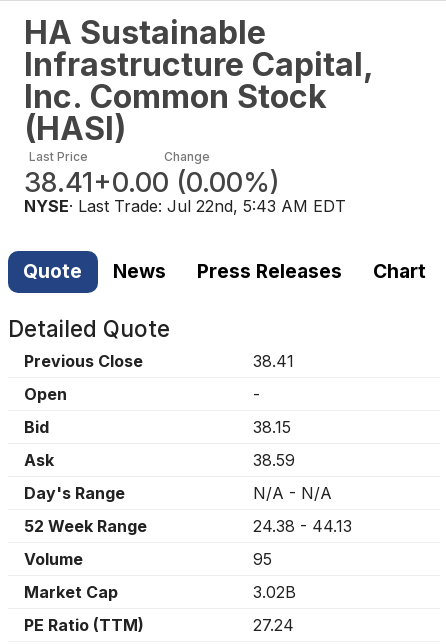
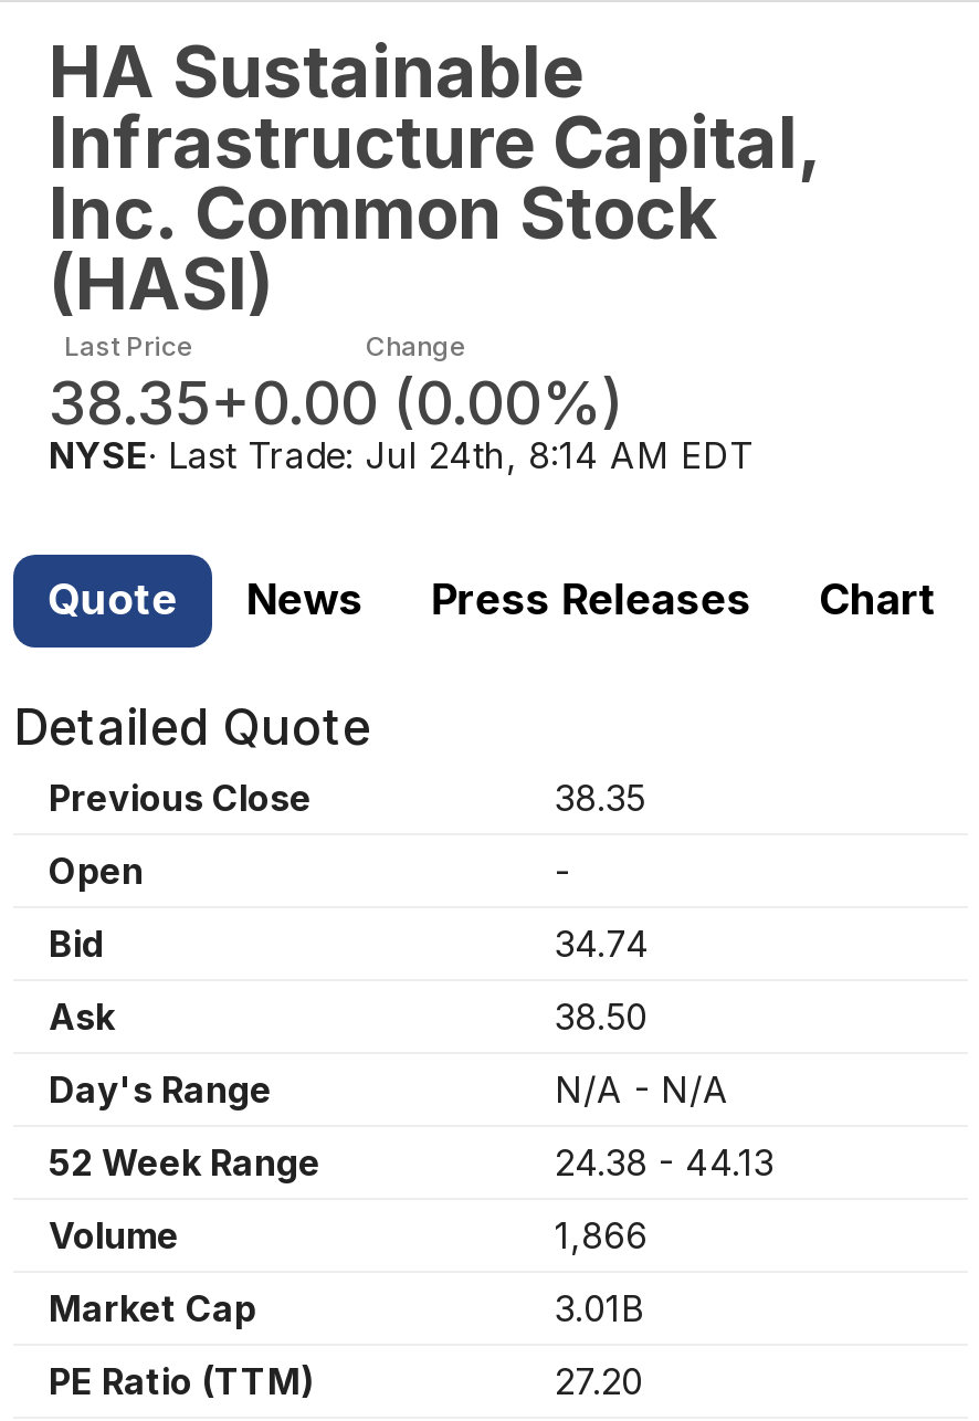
- 38.41 +0.00 (0.00%)
+ 38.35 +0.00 (0.00%)

- NYSE · Last Trade: Jul 22nd, 5:43 AM EDT
+ NYSE · Last Trade: Jul 24th, 8:14 AM EDT

- 38.41
+ 38.35

- 38.15
+ 34.74

- 38.59
+ 38.50

- 95
+ 1,866

- 3.02B
+ 3.01B

- 27.24
+ 27.20
